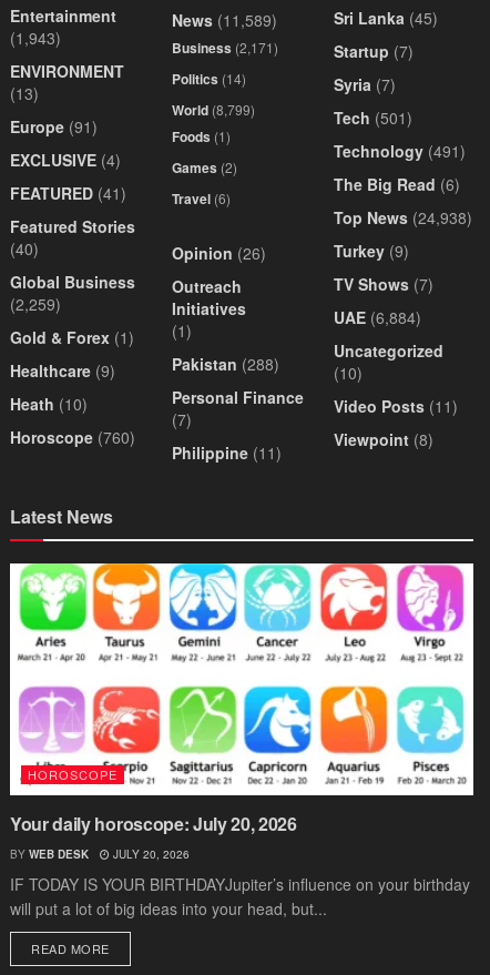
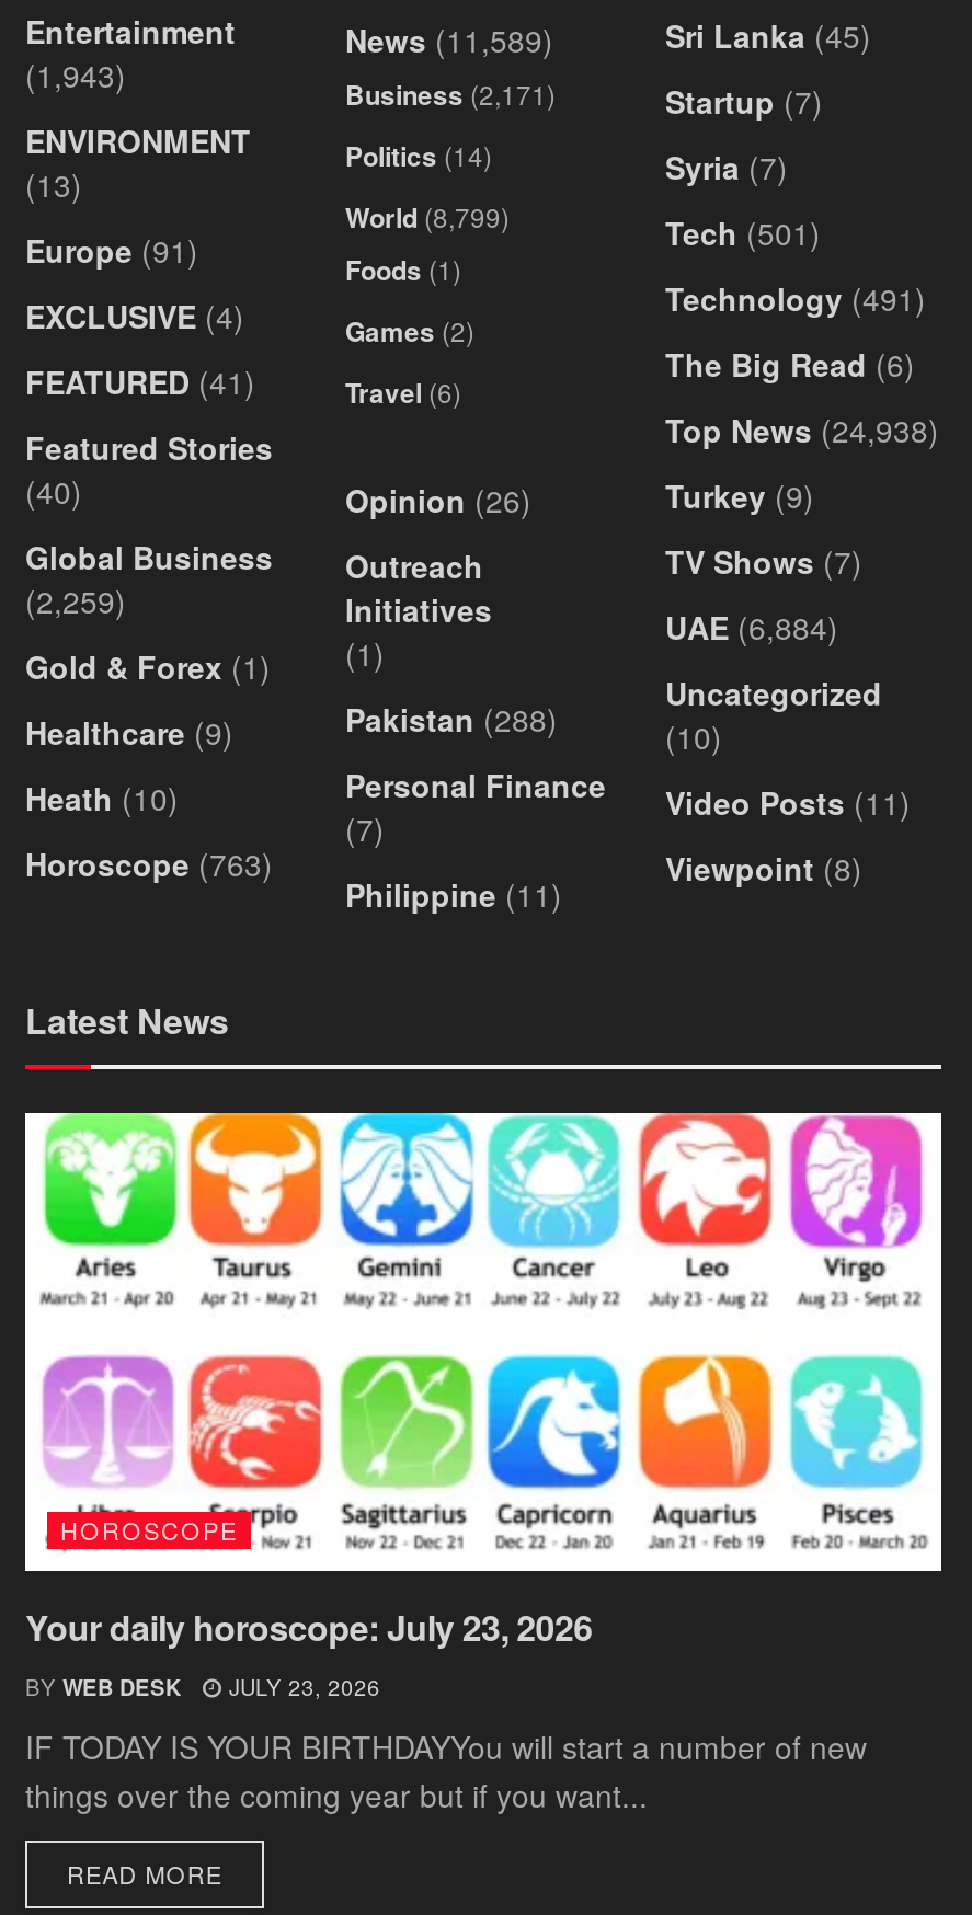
- Horoscope (760)
+ Horoscope (763)

- Your daily horoscope: July 20, 2026
+ Your daily horoscope: July 23, 2026

- BY WEB DESK JULY 20, 2026
+ BY WEB DESK JULY 23, 2026

- IF TODAY IS YOUR BIRTHDAYJupiter’s influence on your birthday
- will put a lot of big ideas into your head, but...
+ IF TODAY IS YOUR BIRTHDAYYou will start a number of new
+ things over the coming year but if you want...
